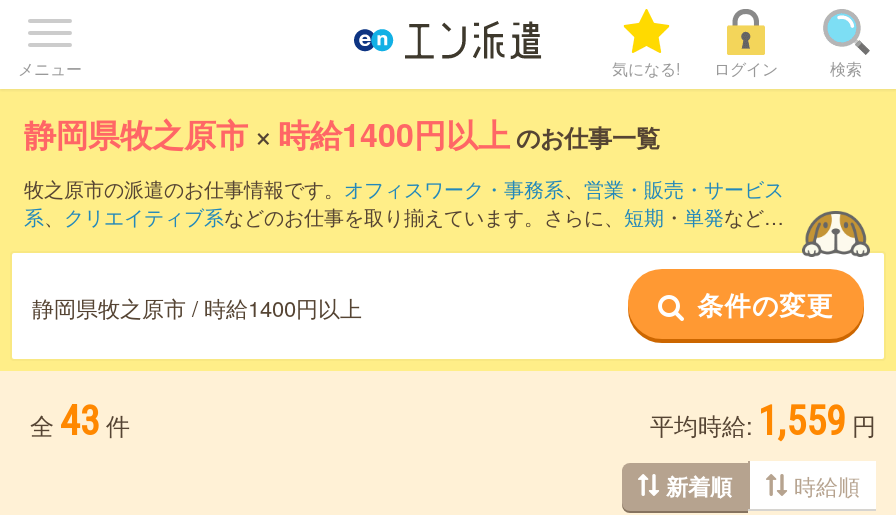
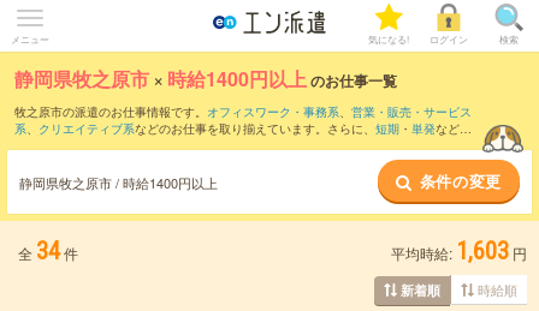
- 全 43 件
+ 全 34 件

- 平均時給: 1,559 円
+ 平均時給: 1,603 円
